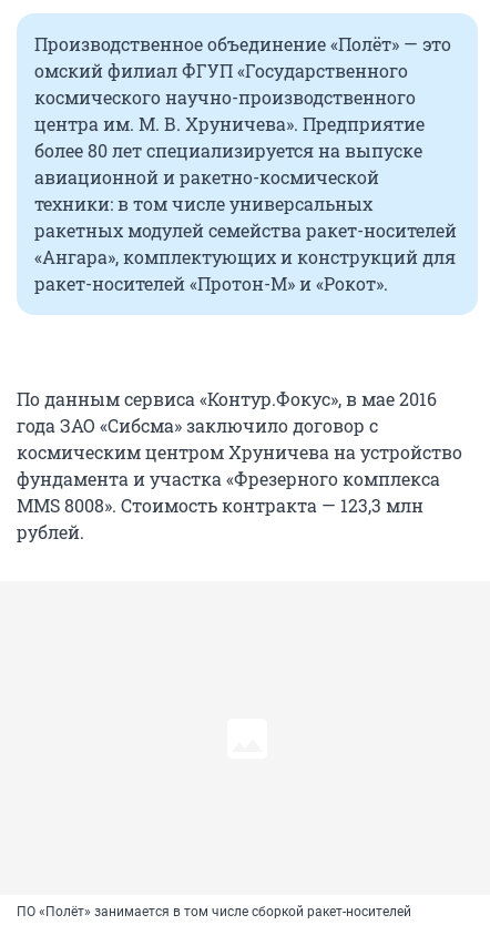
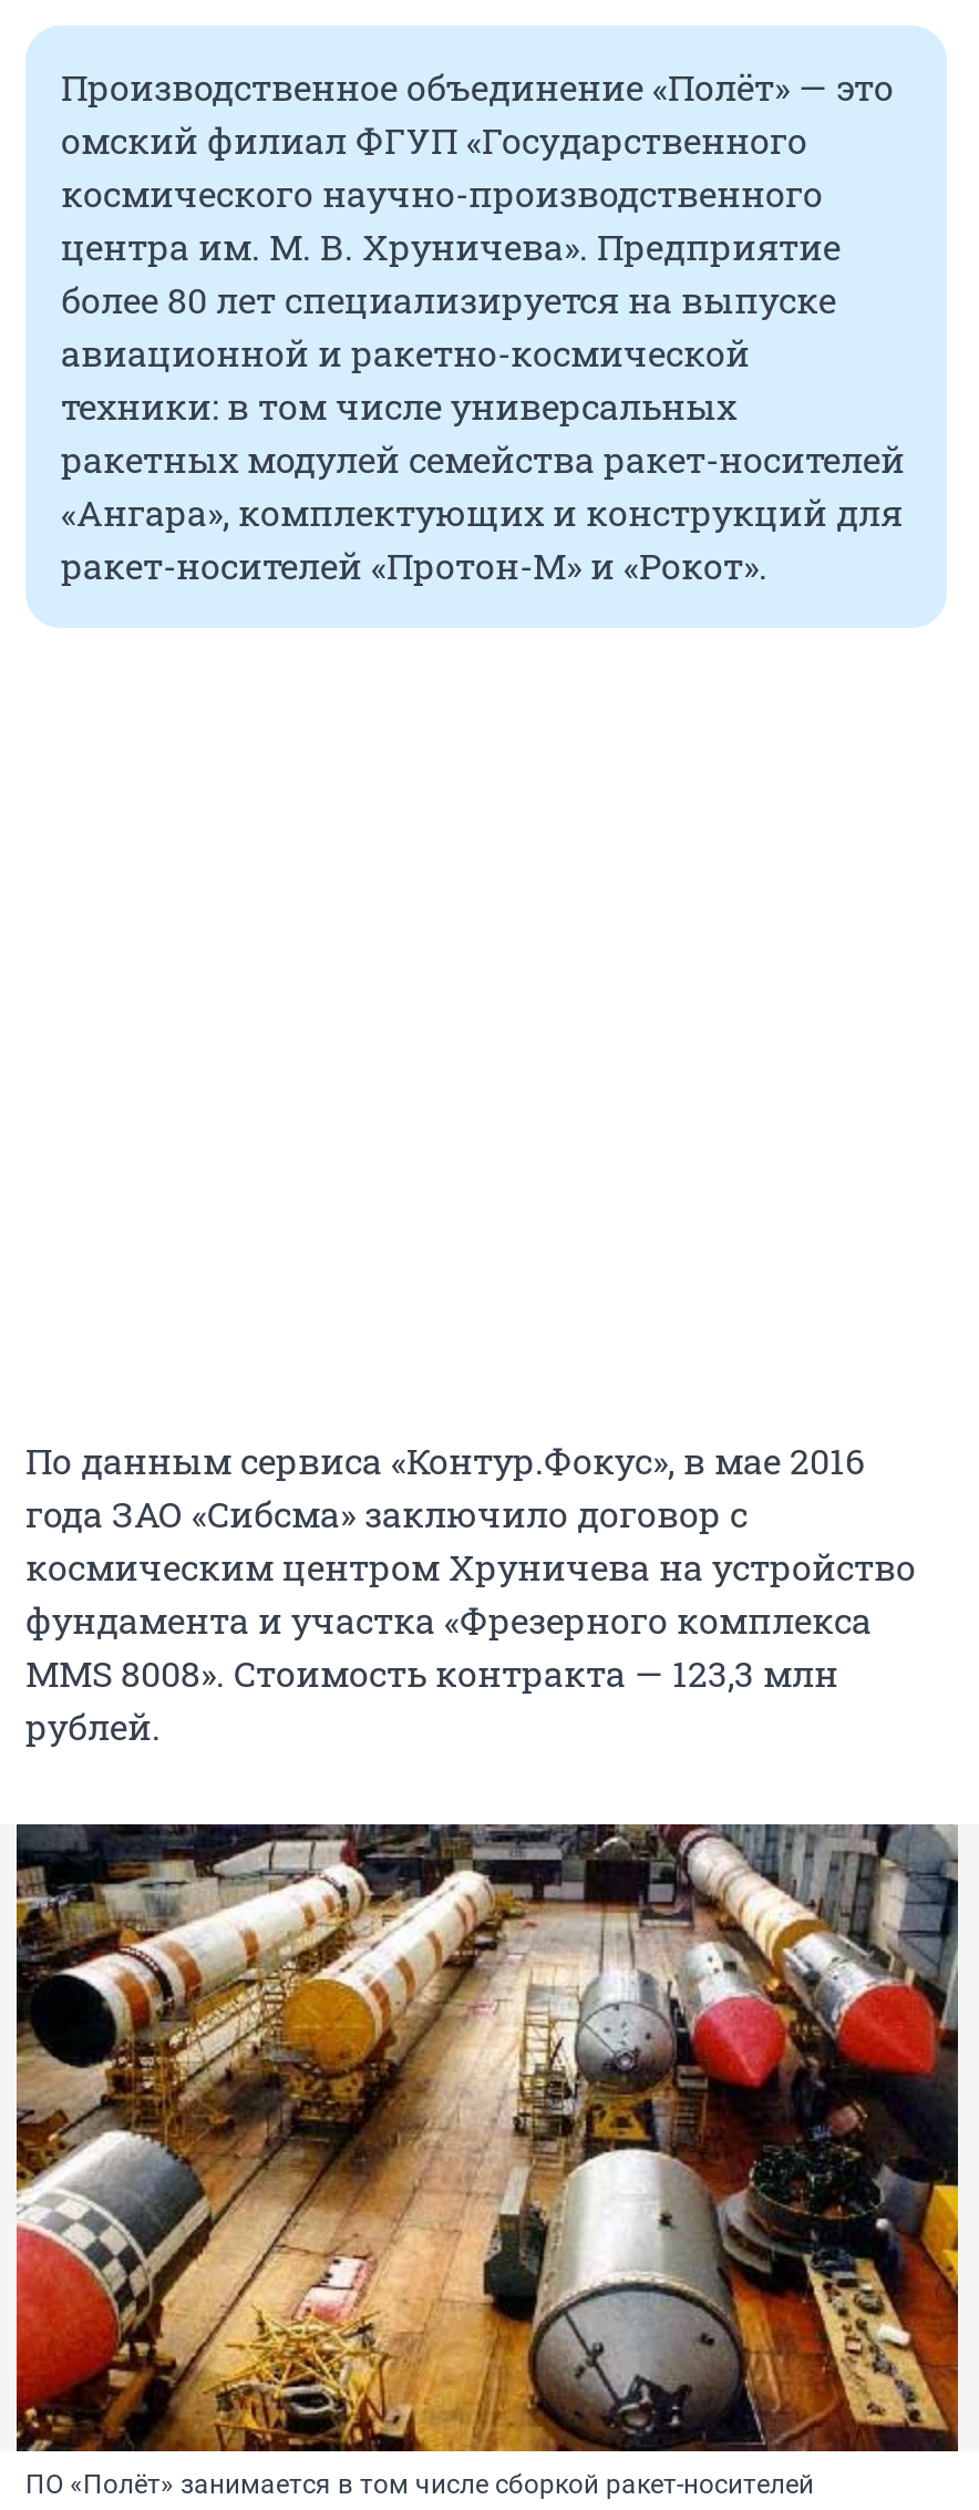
+ [image]
